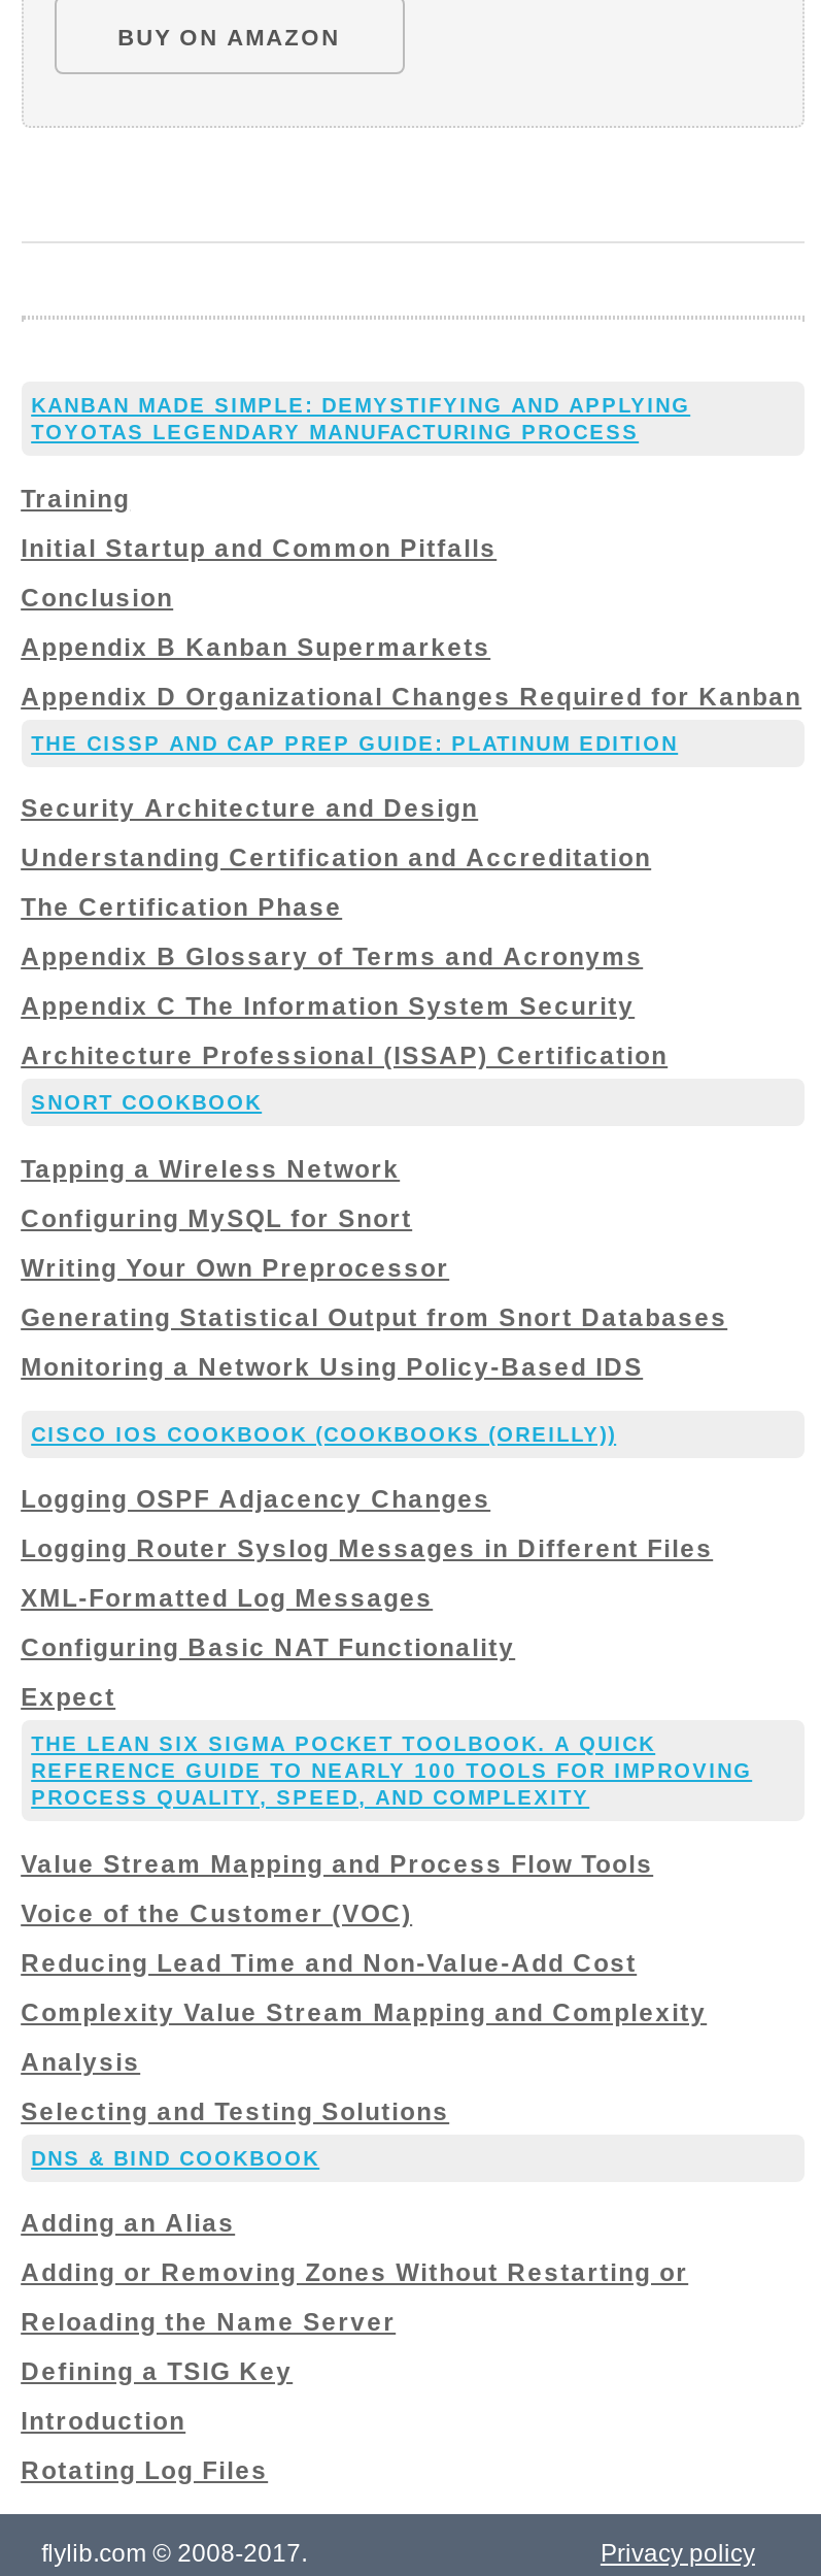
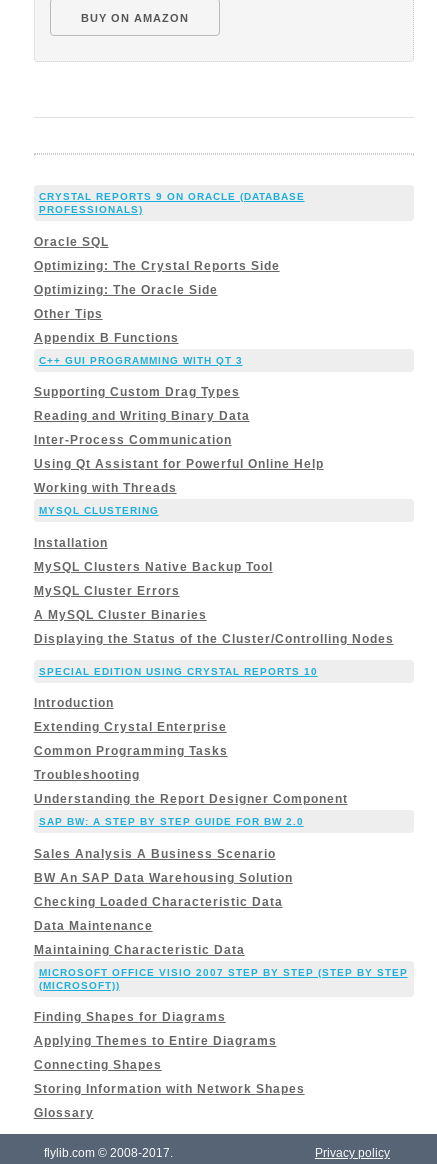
- KANBAN MADE SIMPLE: DEMYSTIFYING AND APPLYING
- TOYOTAS LEGENDARY MANUFACTURING PROCESS
- Training
- Initial Startup and Common Pitfalls
- Conclusion
- Appendix B Kanban Supermarkets
- Appendix D Organizational Changes Required for Kanban
- THE CISSP AND CAP PREP GUIDE: PLATINUM EDITION
- Security Architecture and Design
- Understanding Certification and Accreditation
- The Certification Phase
- Appendix B Glossary of Terms and Acronyms
- Appendix C The Information System Security
- Architecture Professional (ISSAP) Certification
- SNORT COOKBOOK
- Tapping a Wireless Network
- Configuring MySQL for Snort
- Writing Your Own Preprocessor
- Generating Statistical Output from Snort Databases
- Monitoring a Network Using Policy-Based IDS
- CISCO IOS COOKBOOK (COOKBOOKS (OREILLY))
- Logging OSPF Adjacency Changes
- Logging Router Syslog Messages in Different Files
- XML-Formatted Log Messages
- Configuring Basic NAT Functionality
- Expect
- THE LEAN SIX SIGMA POCKET TOOLBOOK. A QUICK
- REFERENCE GUIDE TO NEARLY 100 TOOLS FOR IMPROVING
- PROCESS QUALITY, SPEED, AND COMPLEXITY
- Value Stream Mapping and Process Flow Tools
- Voice of the Customer (VOC)
- Reducing Lead Time and Non-Value-Add Cost
- Complexity Value Stream Mapping and Complexity
- Analysis
- Selecting and Testing Solutions
- DNS & BIND COOKBOOK
- Adding an Alias
- Adding or Removing Zones Without Restarting or
- Reloading the Name Server
- Defining a TSIG Key
+ CRYSTAL REPORTS 9 ON ORACLE (DATABASE
+ PROFESSIONALS)
+ Oracle SQL
+ Optimizing: The Crystal Reports Side
+ Optimizing: The Oracle Side
+ Other Tips
+ Appendix B Functions
+ C++ GUI PROGRAMMING WITH QT 3
+ Supporting Custom Drag Types
+ Reading and Writing Binary Data
+ Inter-Process Communication
+ Using Qt Assistant for Powerful Online Help
+ Working with Threads
+ MYSQL CLUSTERING
+ Installation
+ MySQL Clusters Native Backup Tool
+ MySQL Cluster Errors
+ A MySQL Cluster Binaries
+ Displaying the Status of the Cluster/Controlling Nodes
+ SPECIAL EDITION USING CRYSTAL REPORTS 10

moved up: Introduction

- Rotating Log Files
+ Extending Crystal Enterprise
+ Common Programming Tasks
+ Troubleshooting
+ Understanding the Report Designer Component
+ SAP BW: A STEP BY STEP GUIDE FOR BW 2.0
+ Sales Analysis A Business Scenario
+ BW An SAP Data Warehousing Solution
+ Checking Loaded Characteristic Data
+ Data Maintenance
+ Maintaining Characteristic Data
+ MICROSOFT OFFICE VISIO 2007 STEP BY STEP (STEP BY STEP
+ (MICROSOFT))
+ Finding Shapes for Diagrams
+ Applying Themes to Entire Diagrams
+ Connecting Shapes
+ Storing Information with Network Shapes
+ Glossary
